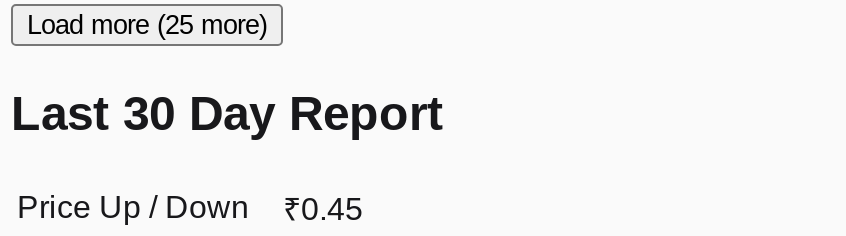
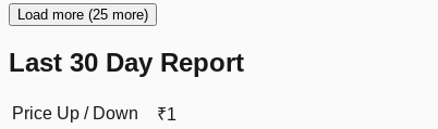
- Price Up / Down ₹0.45
+ Price Up / Down ₹1
